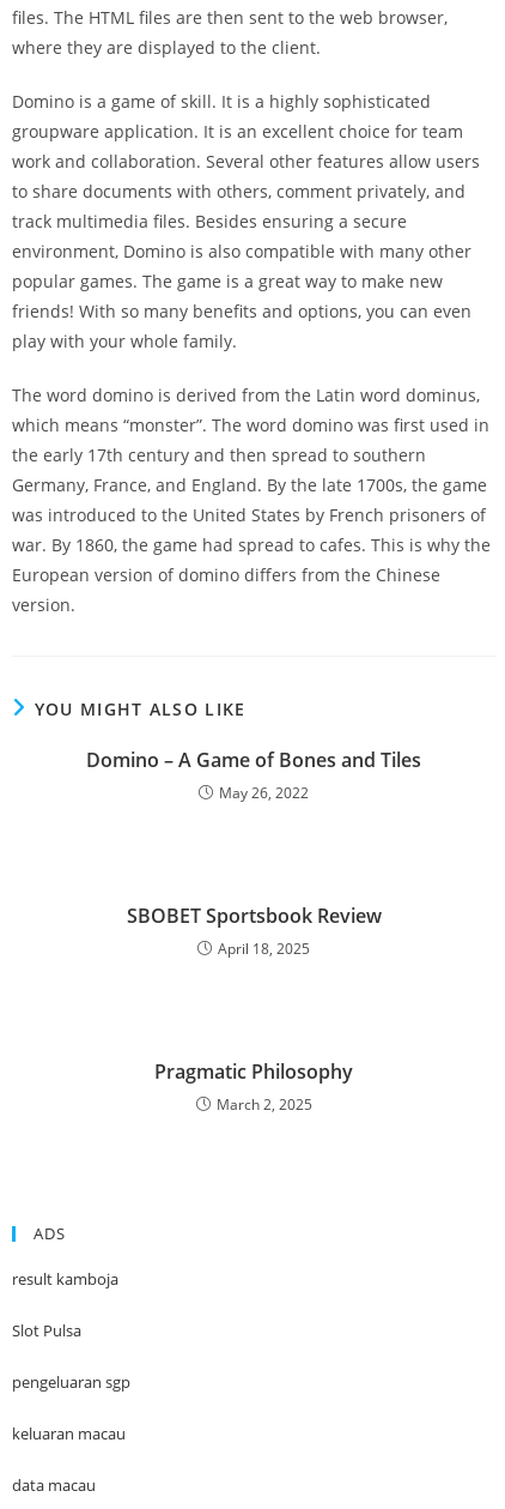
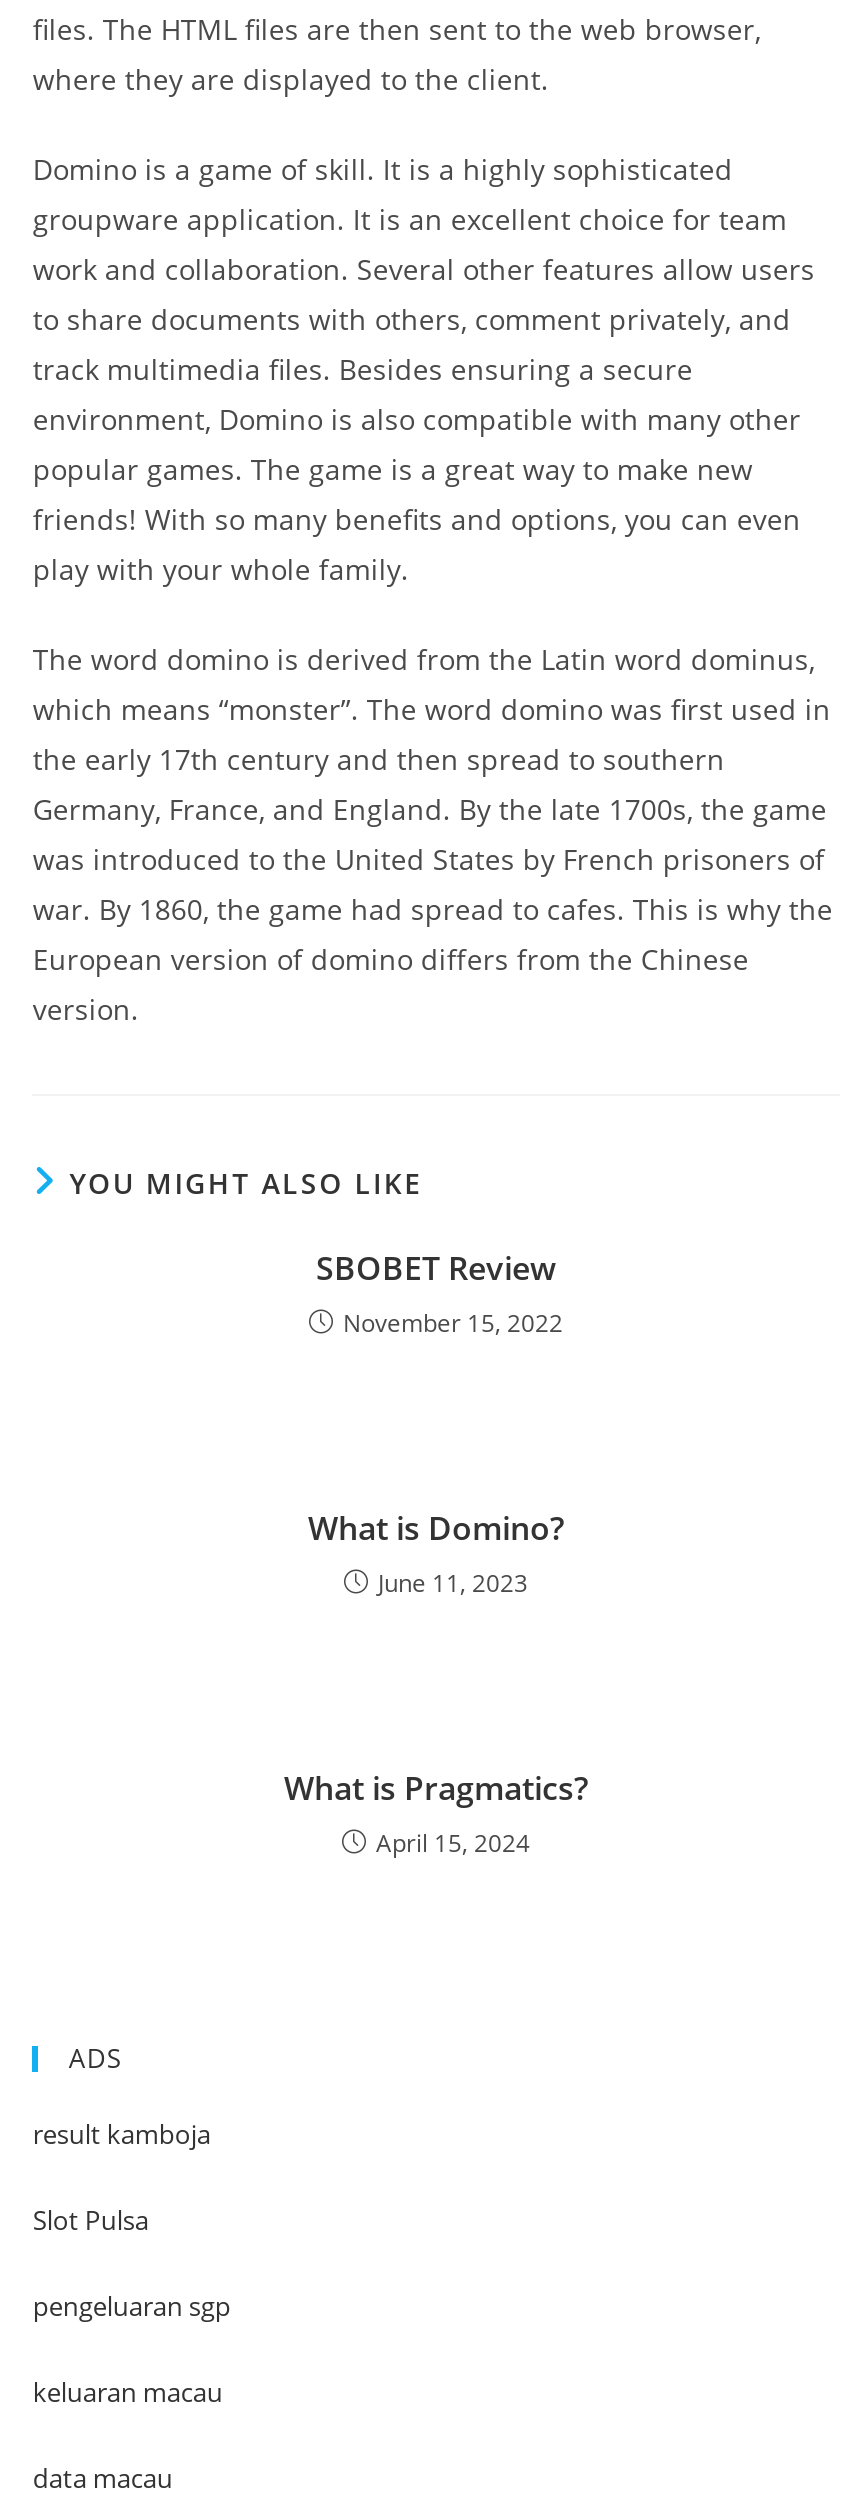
- Domino – A Game of Bones and Tiles
- May 26, 2022
+ SBOBET Review
+ November 15, 2022

- SBOBET Sportsbook Review
- April 18, 2025
+ What is Domino?
+ June 11, 2023

- Pragmatic Philosophy
- March 2, 2025
+ What is Pragmatics?
+ April 15, 2024
